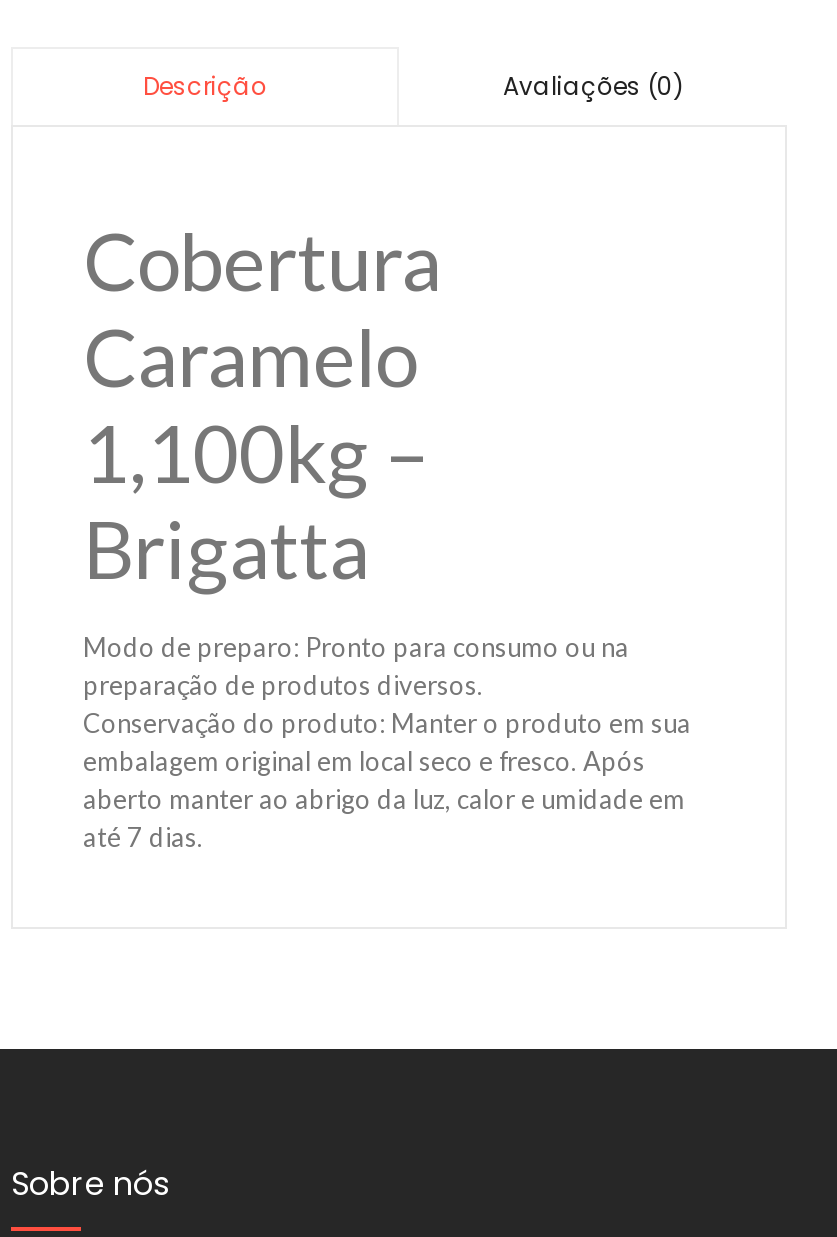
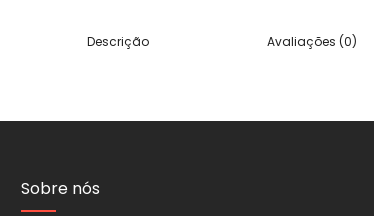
- Cobertura
- Caramelo
- 1,100kg –
- Brigatta
- Modo de preparo: Pronto para consumo ou na
- preparação de produtos diversos.
- Conservação do produto: Manter o produto em sua
- embalagem original em local seco e fresco. Após
- aberto manter ao abrigo da luz, calor e umidade em
- até 7 dias.
